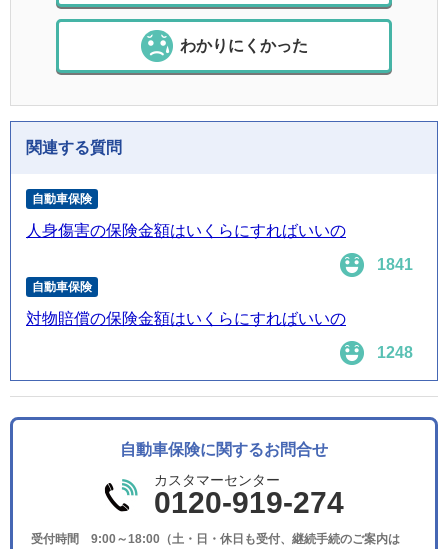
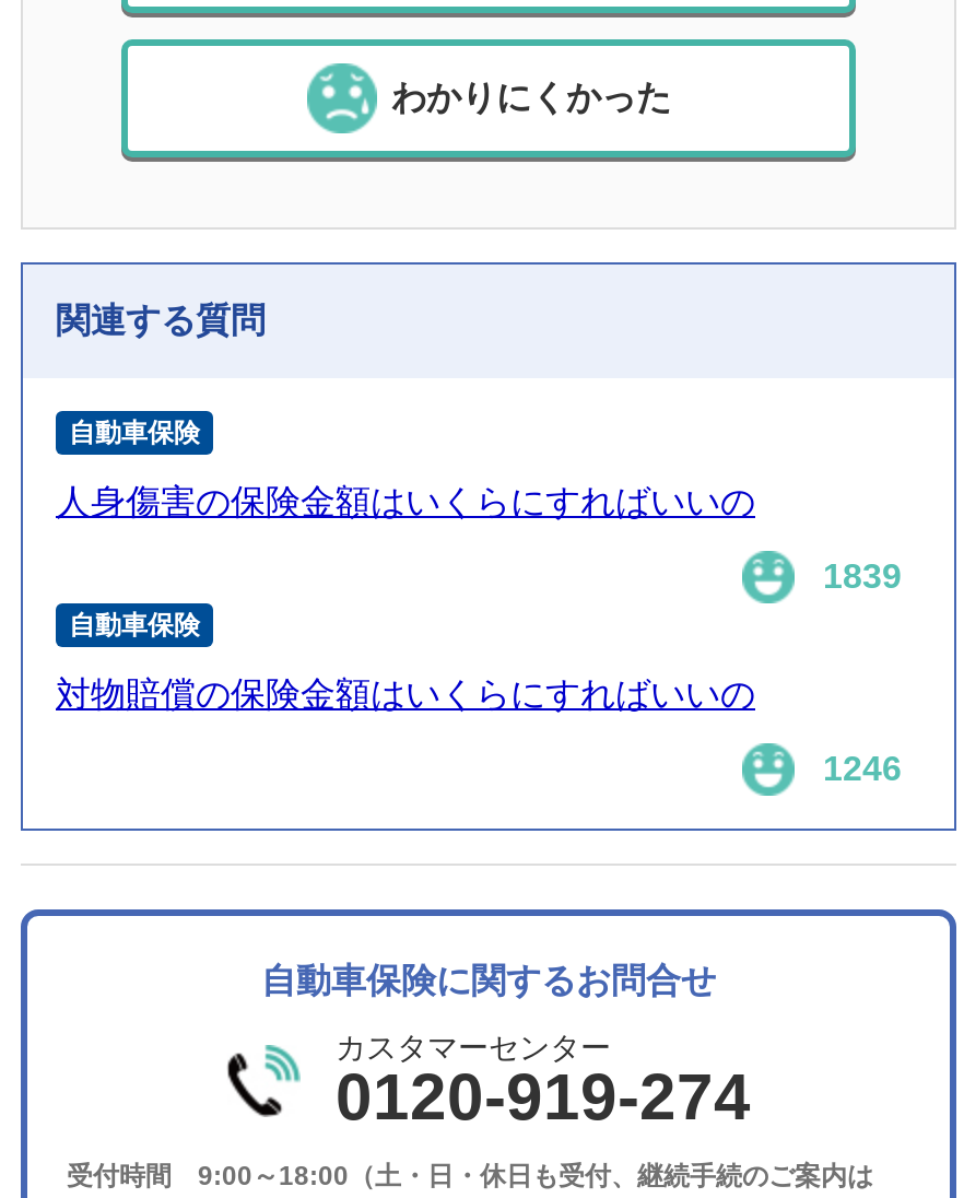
- 1841
+ 1839

- 1248
+ 1246
